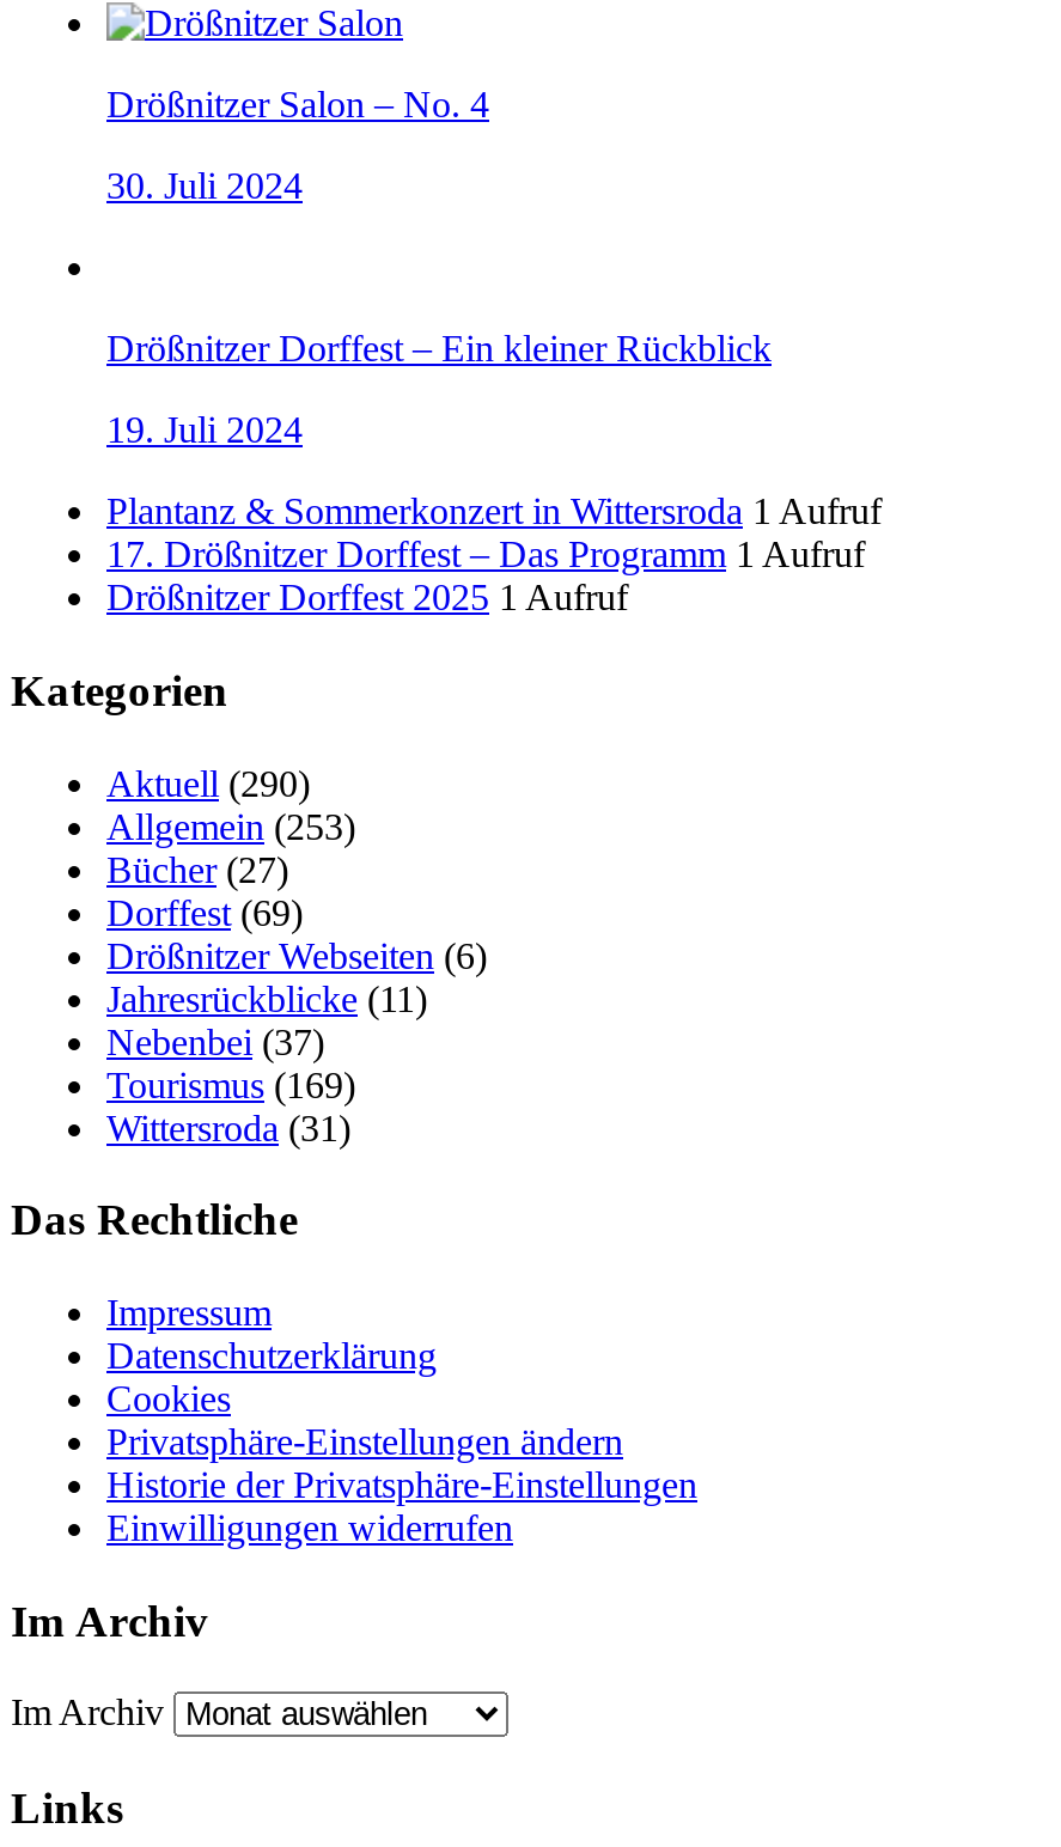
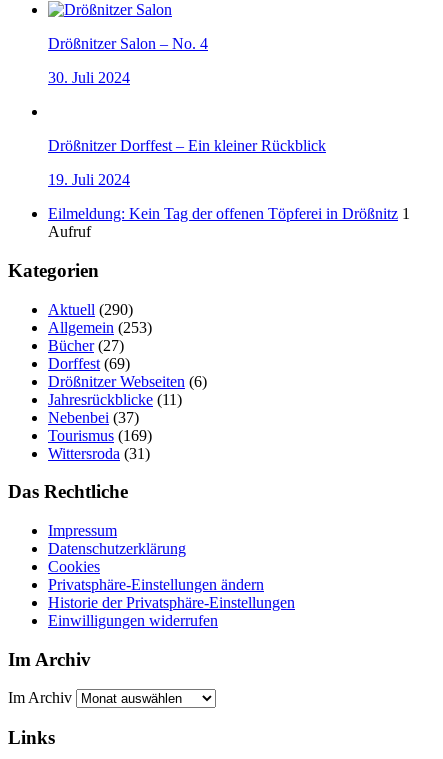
- Plantanz & Sommerkonzert in Wittersroda 1 Aufruf
- 17. Drößnitzer Dorffest – Das Programm 1 Aufruf
- Drößnitzer Dorffest 2025 1 Aufruf
+ Eilmeldung: Kein Tag der offenen Töpferei in Drößnitz 1
+ Aufruf
